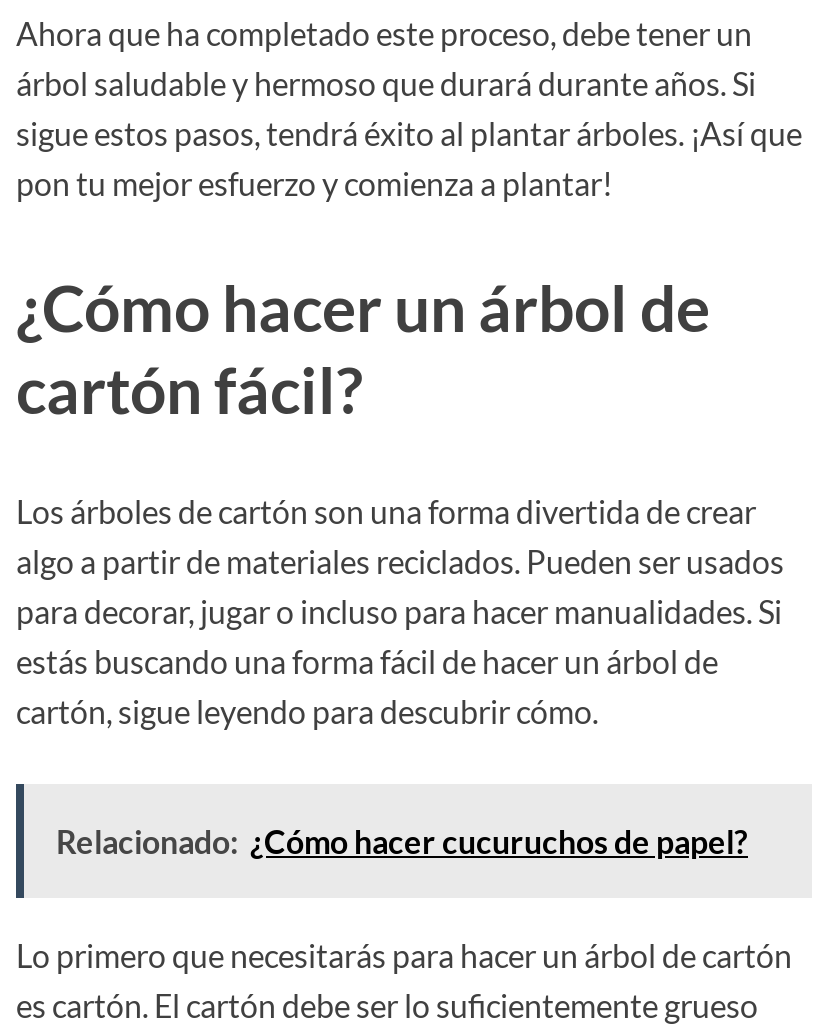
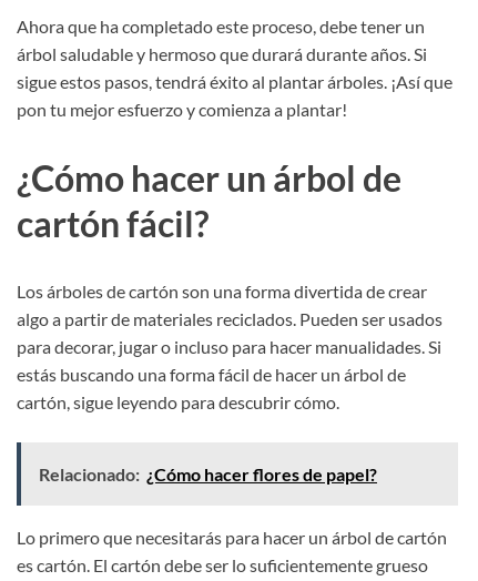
- Relacionado: ¿Cómo hacer cucuruchos de papel?
+ Relacionado: ¿Cómo hacer flores de papel?
